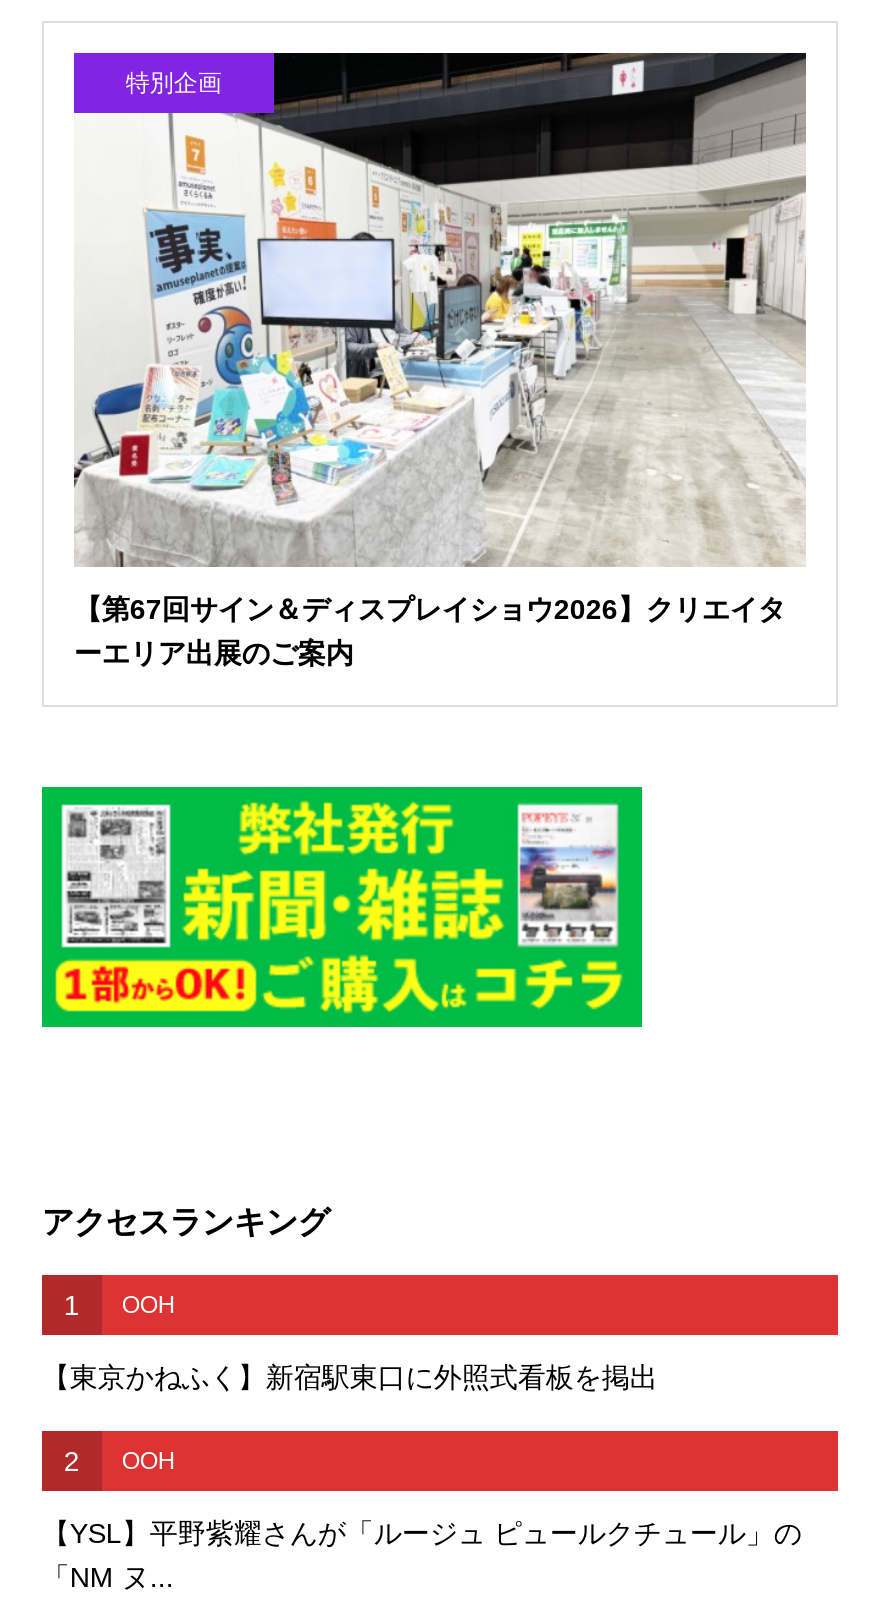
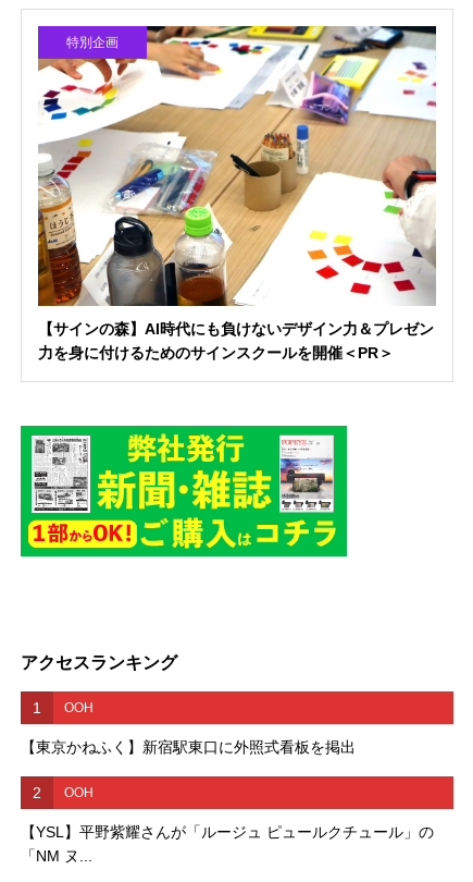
- [image]
- 【第67回サイン＆ディスプレイショウ2026】クリエイタ
- ーエリア出展のご案内
+ [image]
+ 【サインの森】AI時代にも負けないデザイン力＆プレゼン
+ 力を身に付けるためのサインスクールを開催＜PR＞
